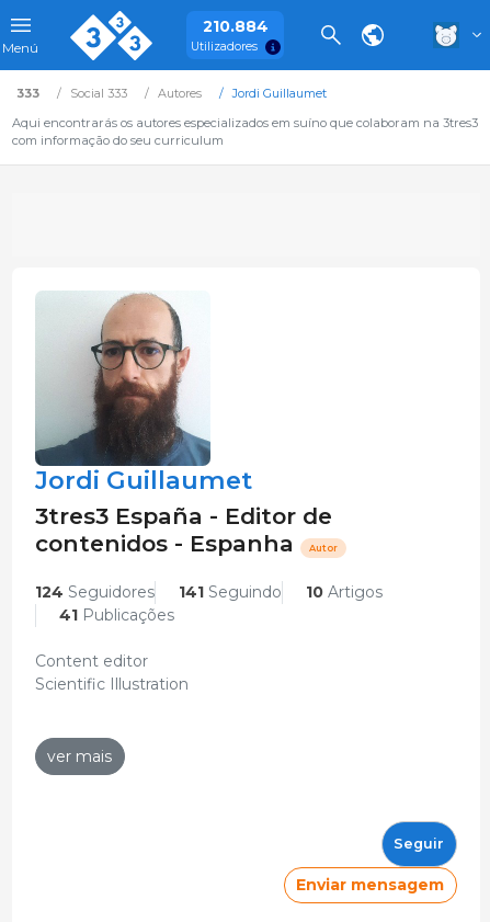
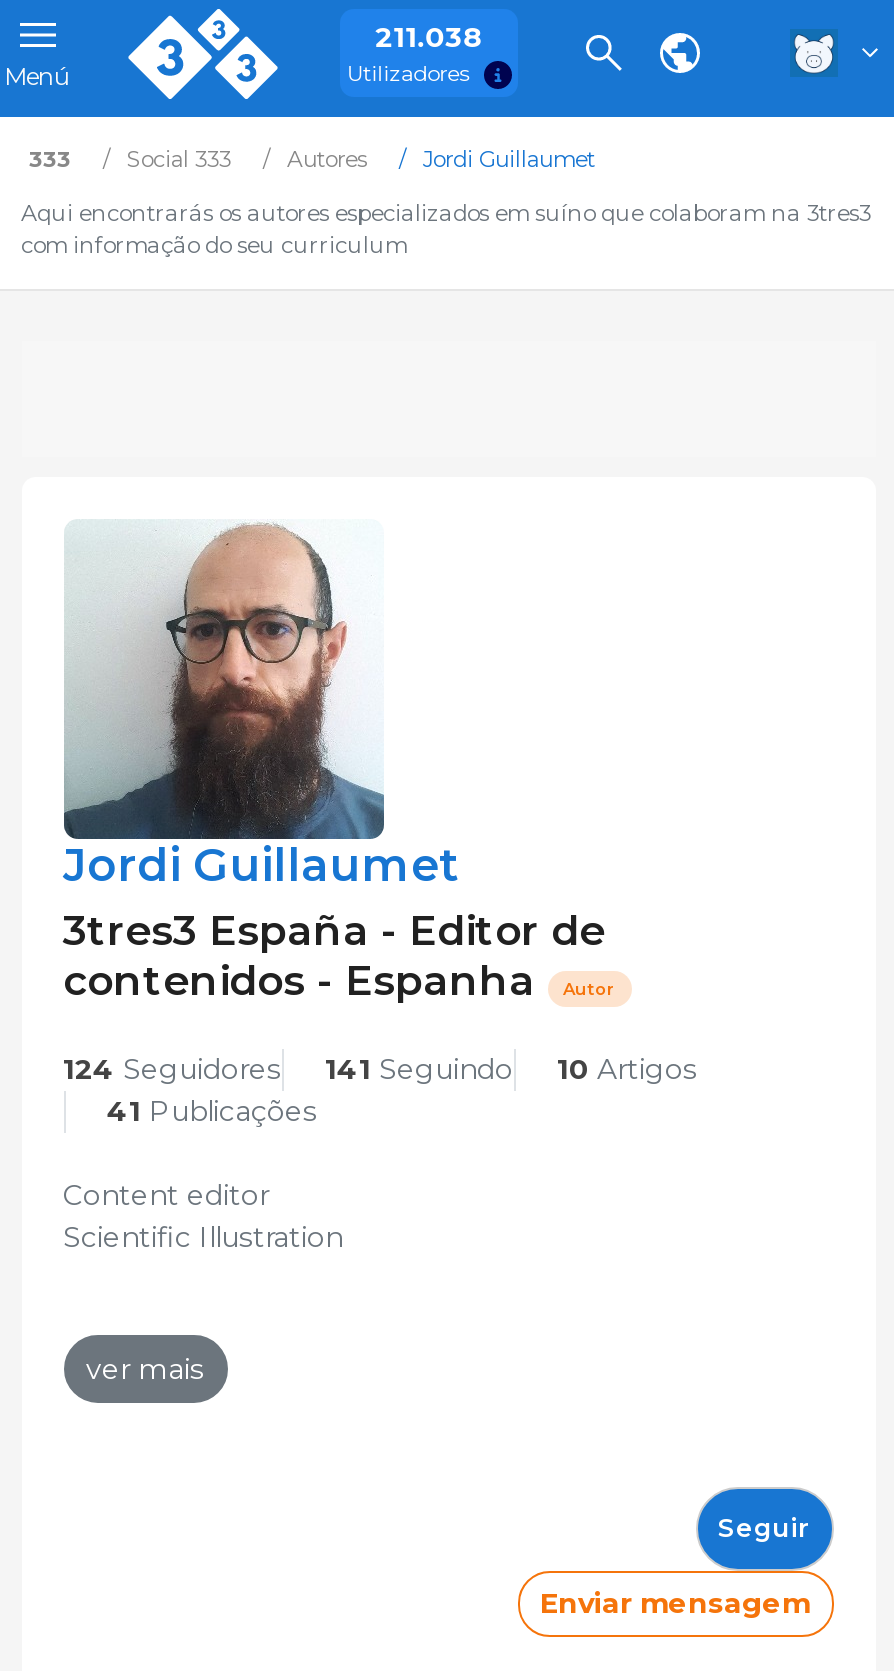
- 210.884
+ 211.038
